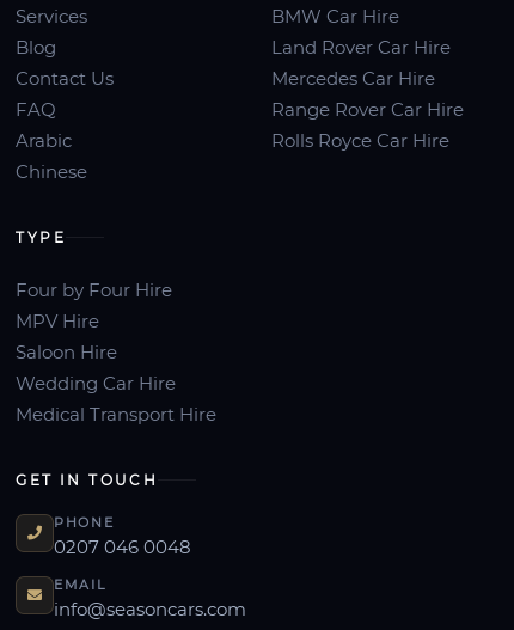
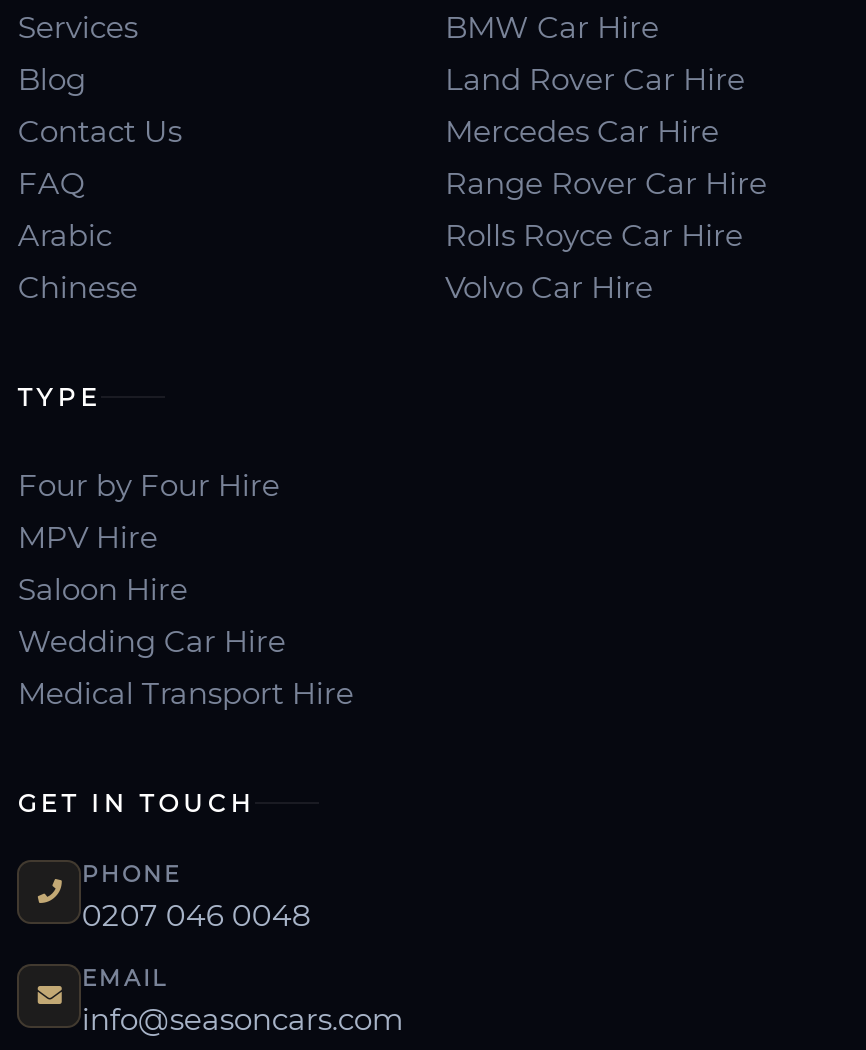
+ Volvo Car Hire
